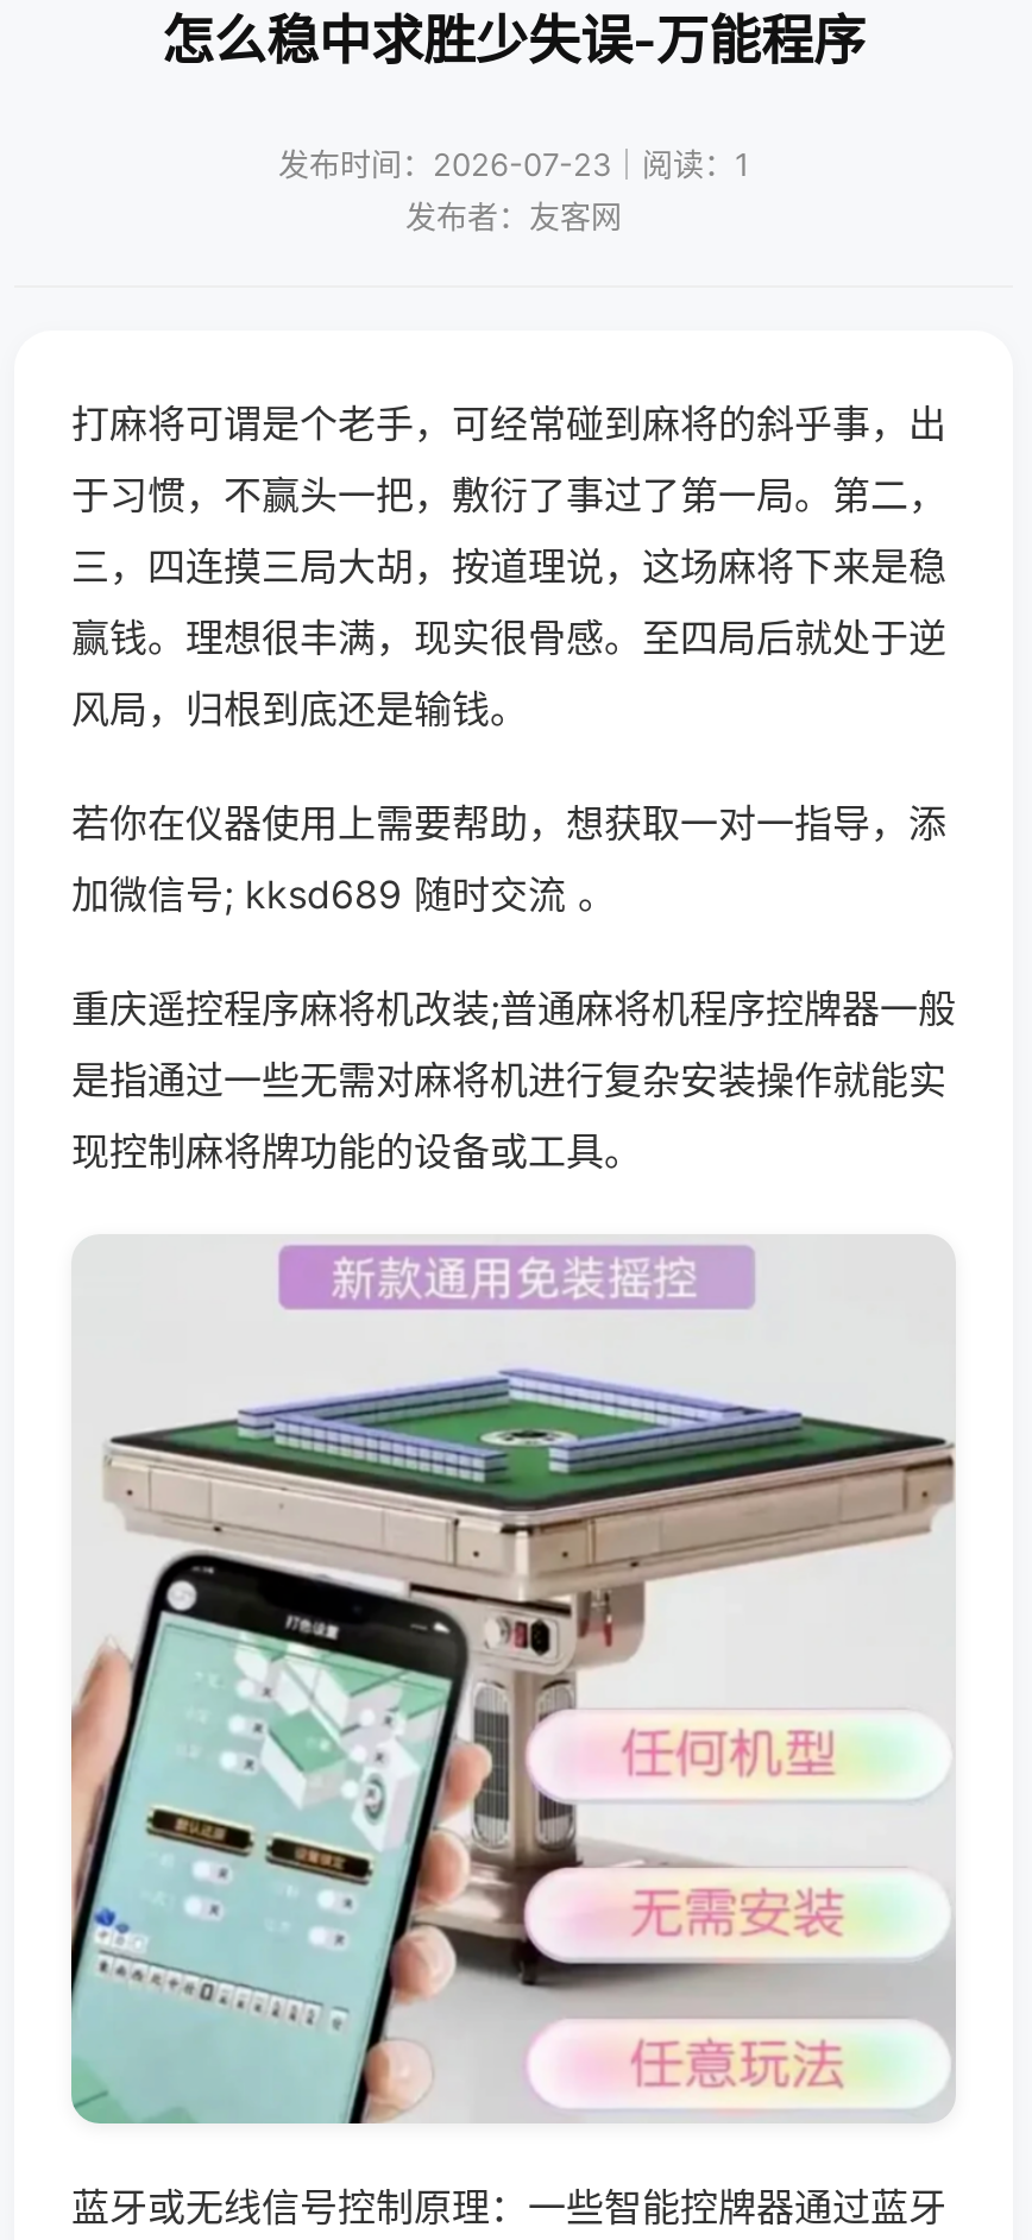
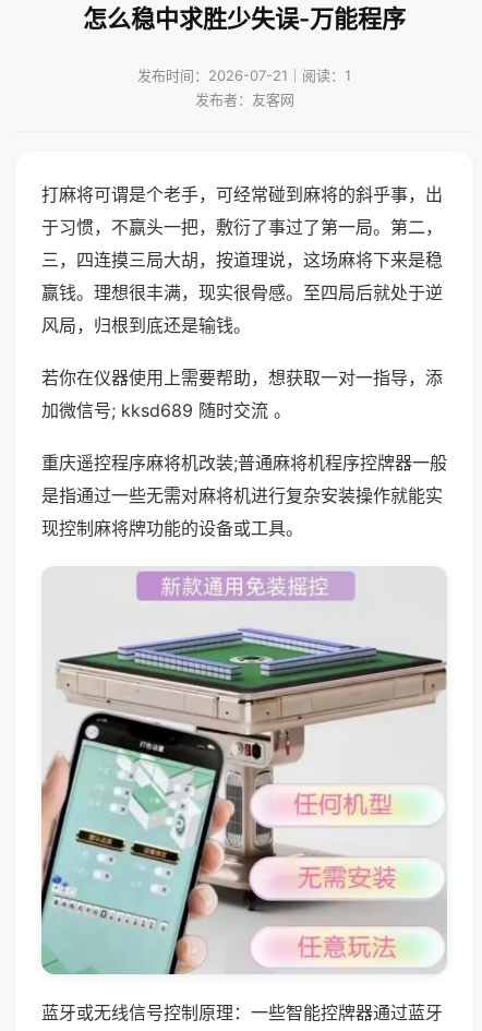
- 发布时间：2026-07-23｜阅读：1
+ 发布时间：2026-07-21｜阅读：1
